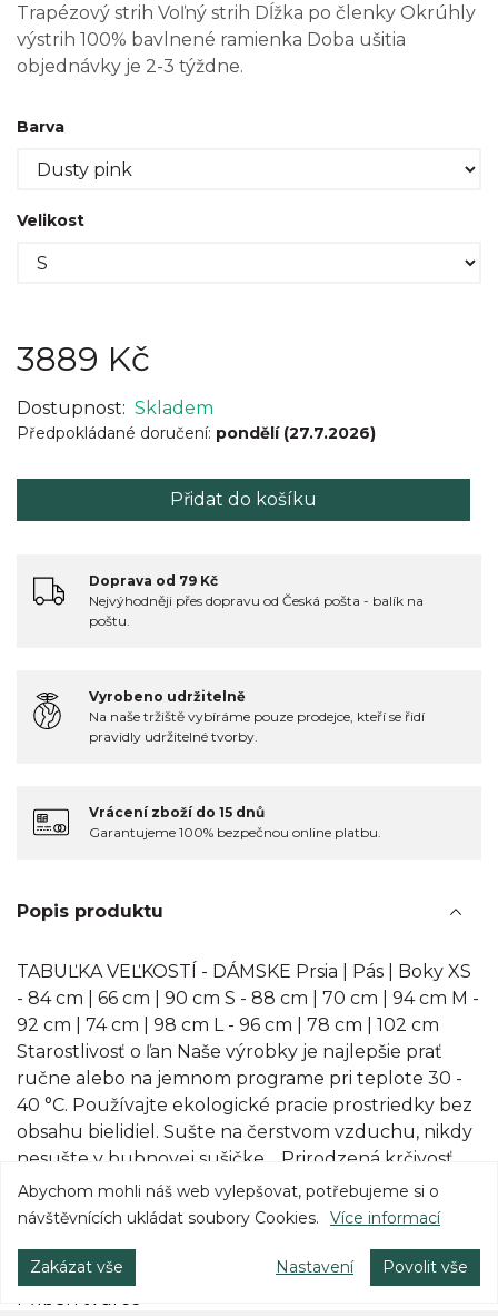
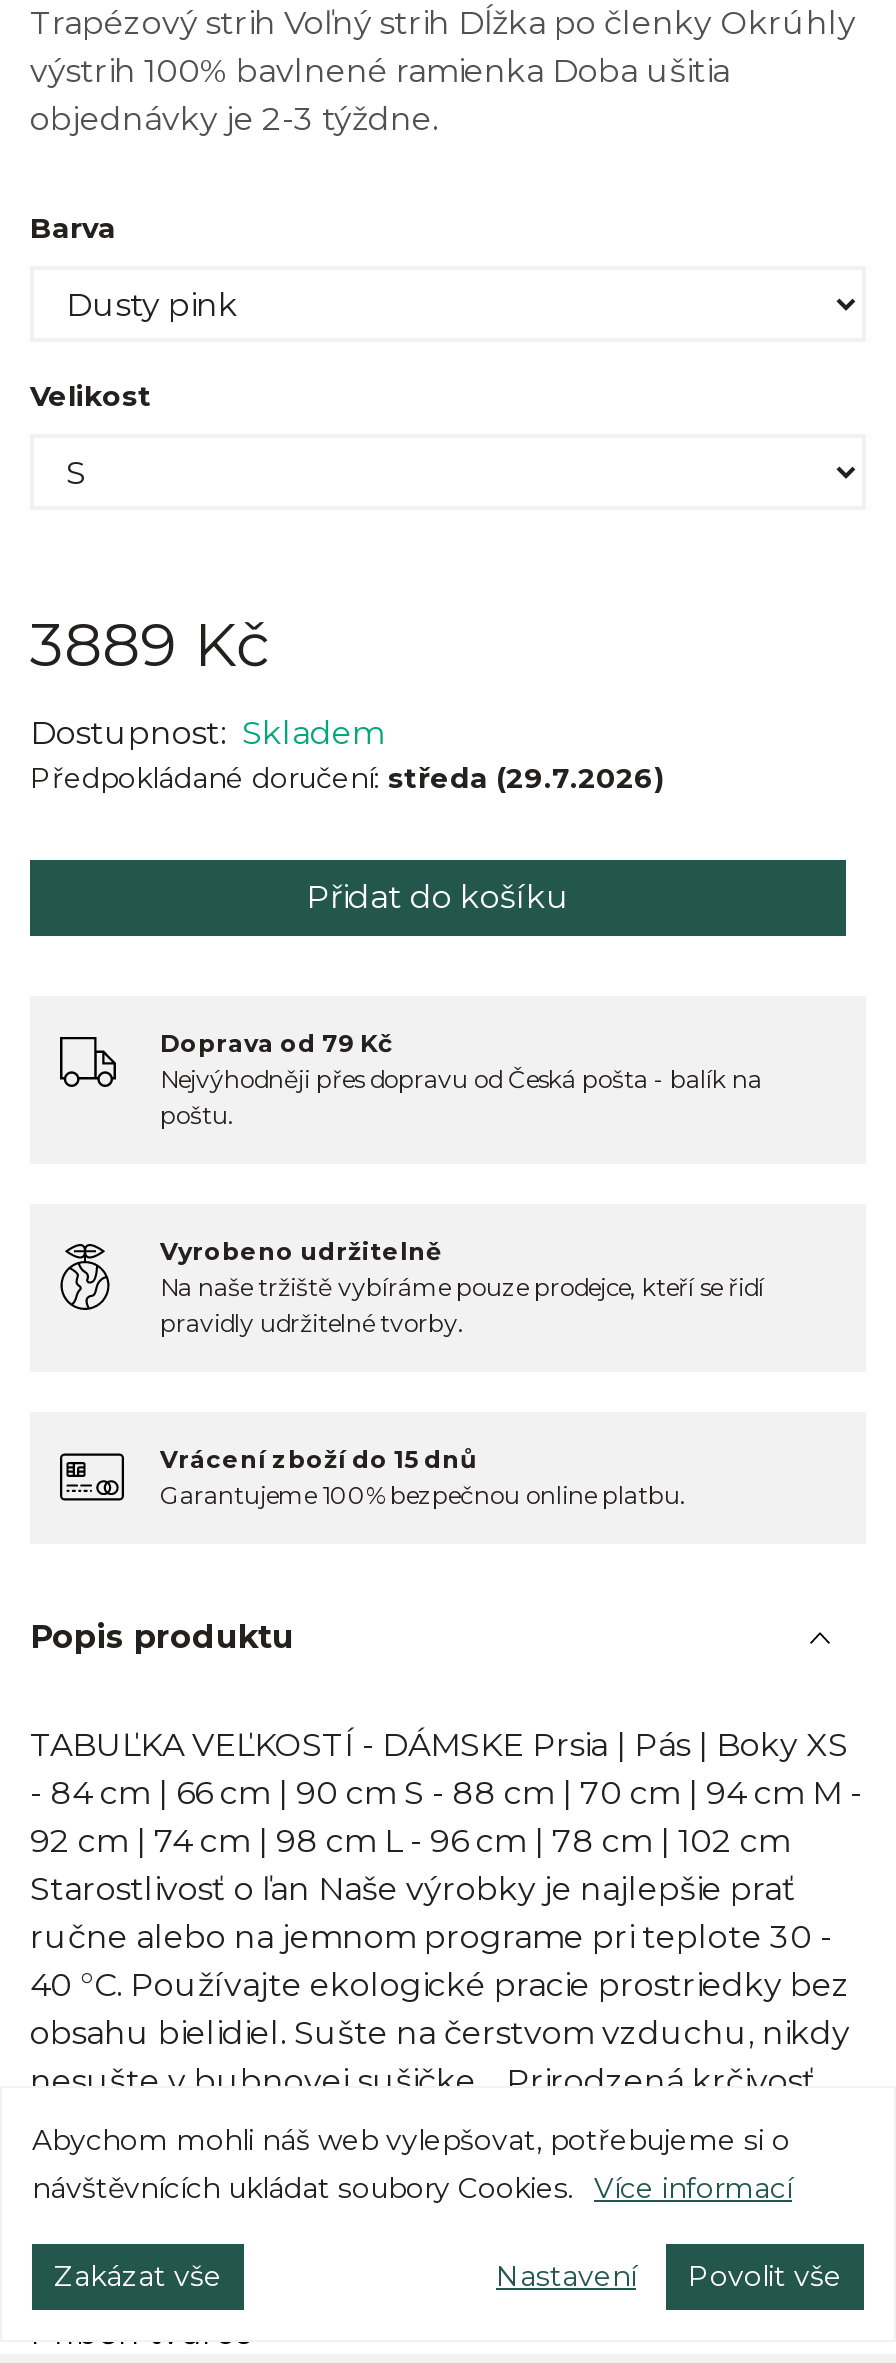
- Předpokládané doručení: pondělí (27.7.2026)
+ Předpokládané doručení: středa (29.7.2026)
